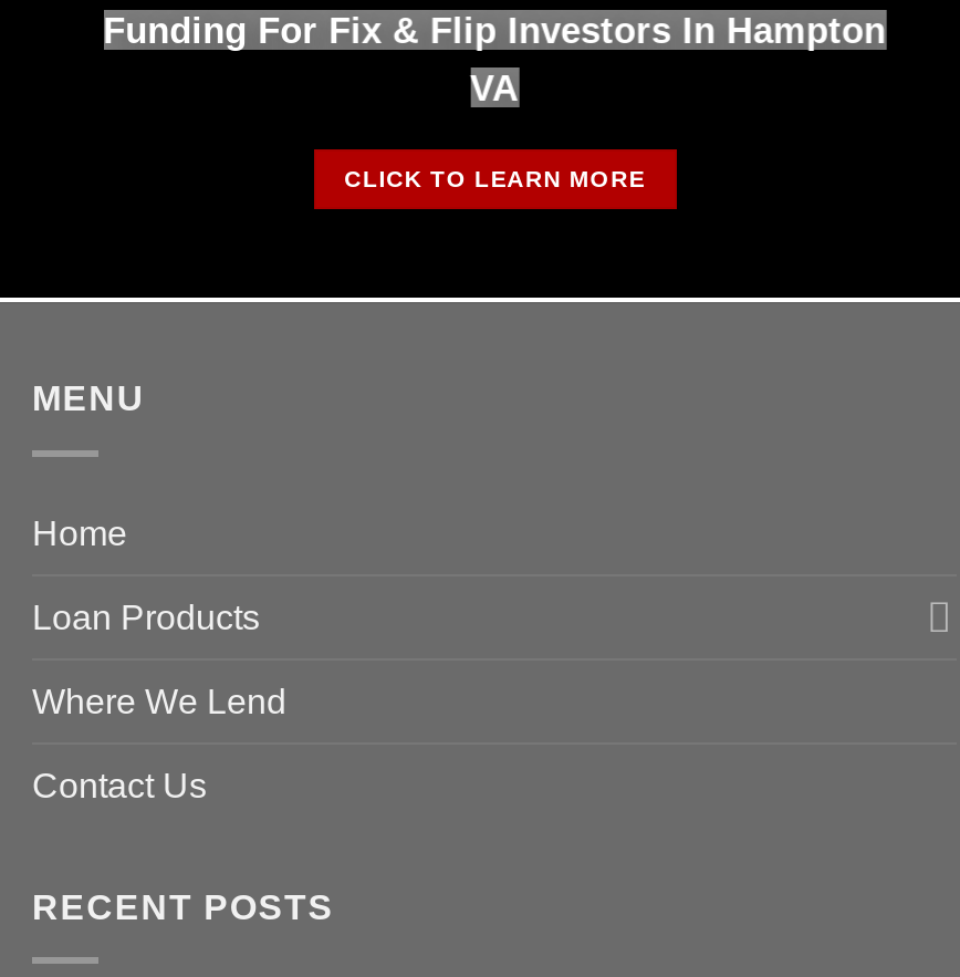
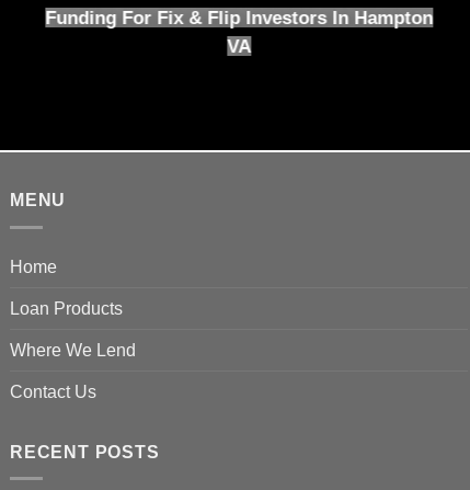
- CLICK TO LEARN MORE
